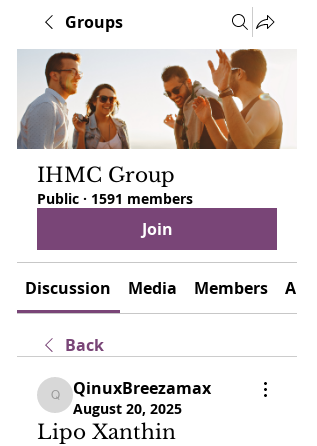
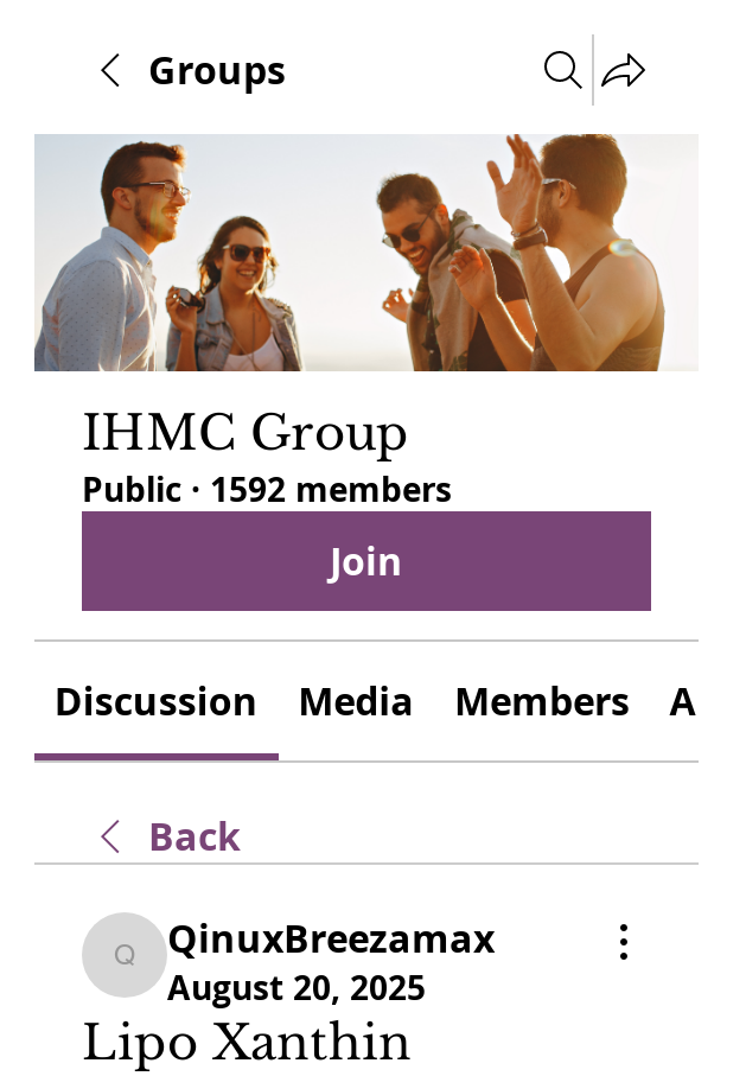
- Public · 1591 members
+ Public · 1592 members
